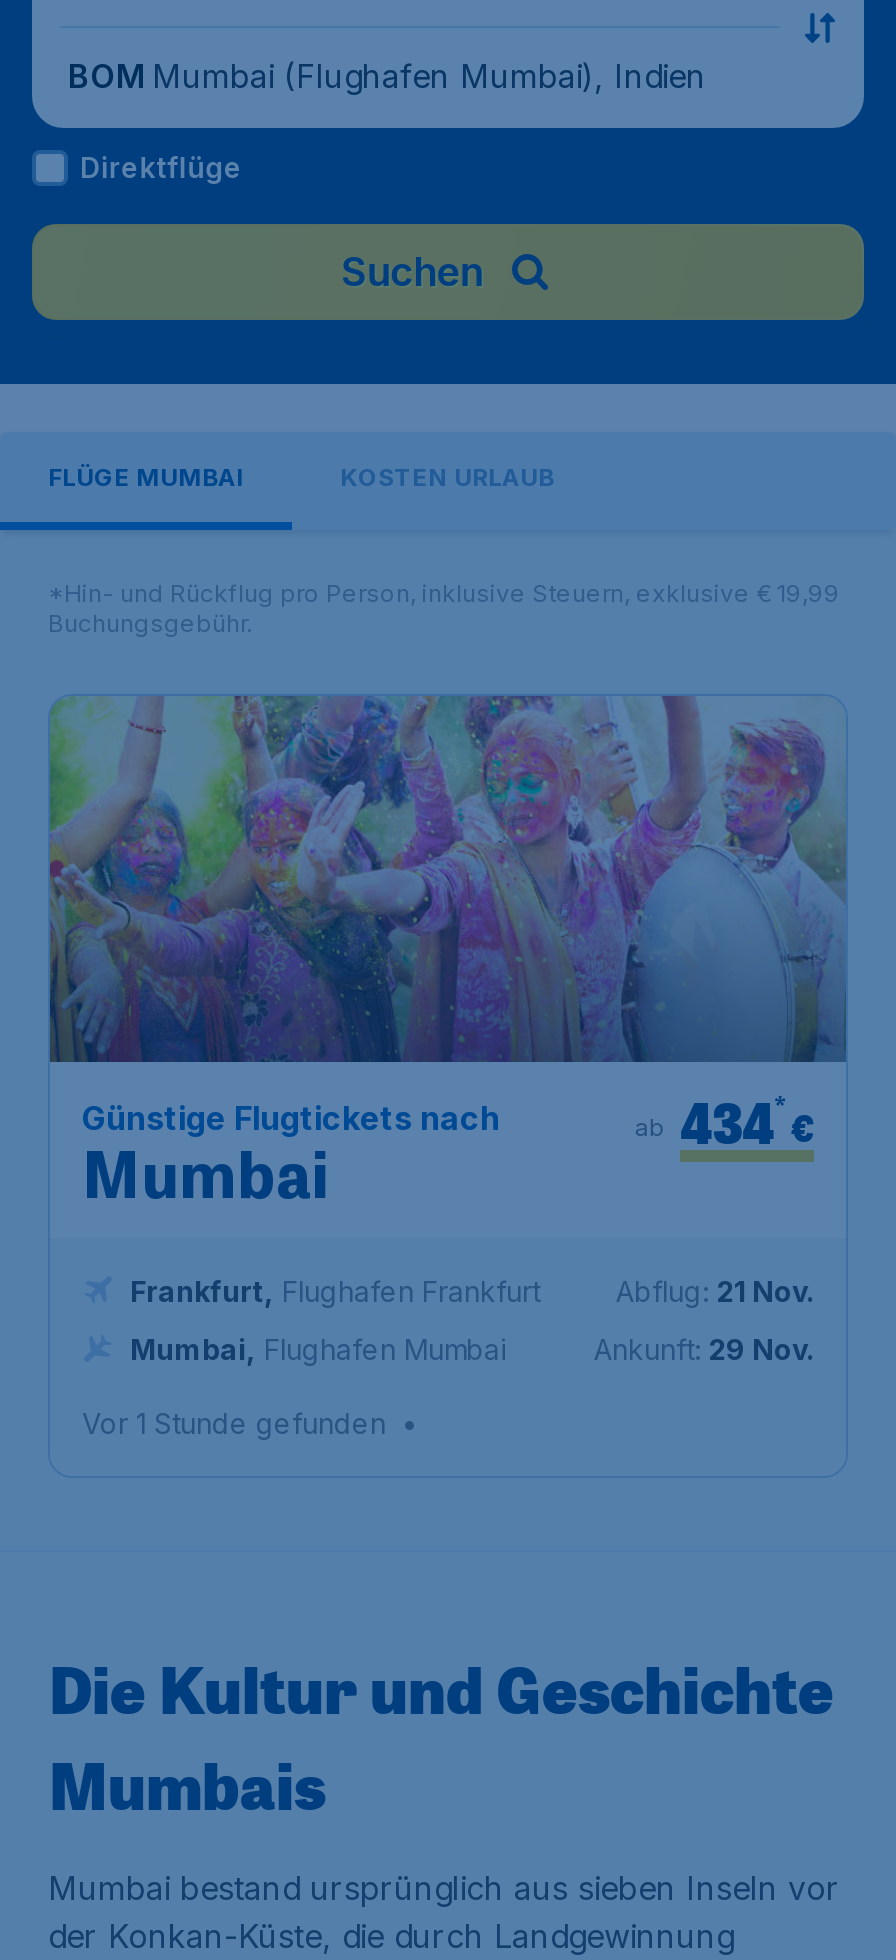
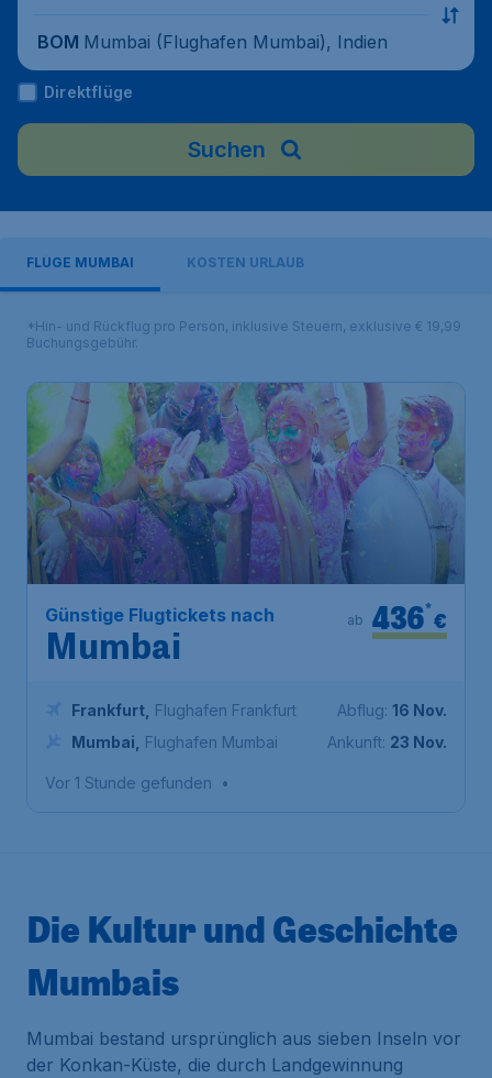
- 434*
+ 436*

- Abflug: 21 Nov.
+ Abflug: 16 Nov.

- Ankunft: 29 Nov.
+ Ankunft: 23 Nov.
